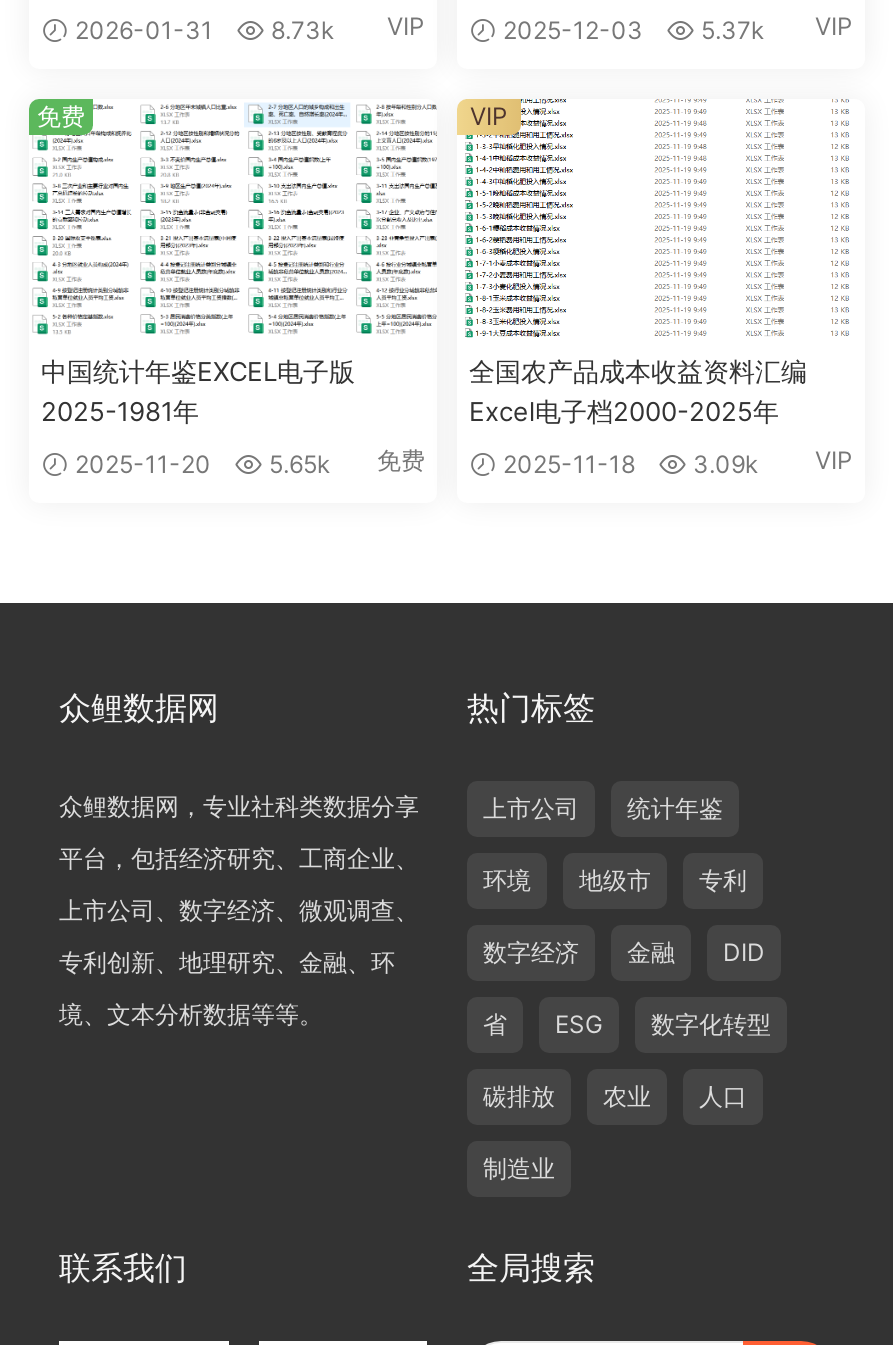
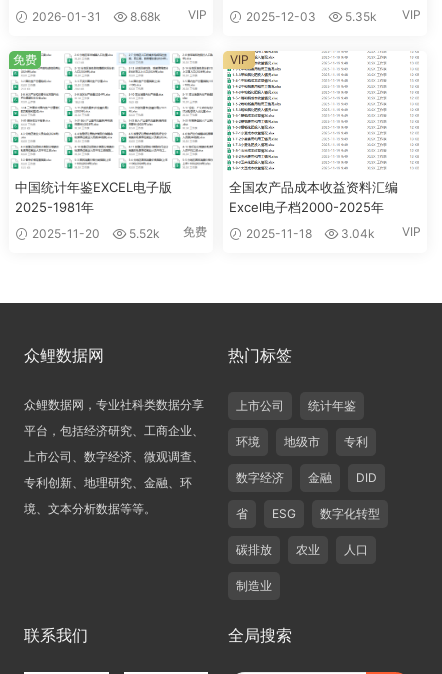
- 2026-01-31 8.73k VIP
+ 2026-01-31 8.68k VIP

- 2025-12-03 5.37k VIP
+ 2025-12-03 5.35k VIP

- 2025-11-20 5.65k 免费
+ 2025-11-20 5.52k 免费

- 2025-11-18 3.09k VIP
+ 2025-11-18 3.04k VIP
